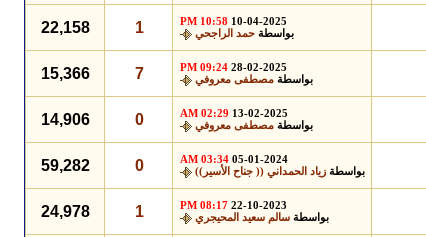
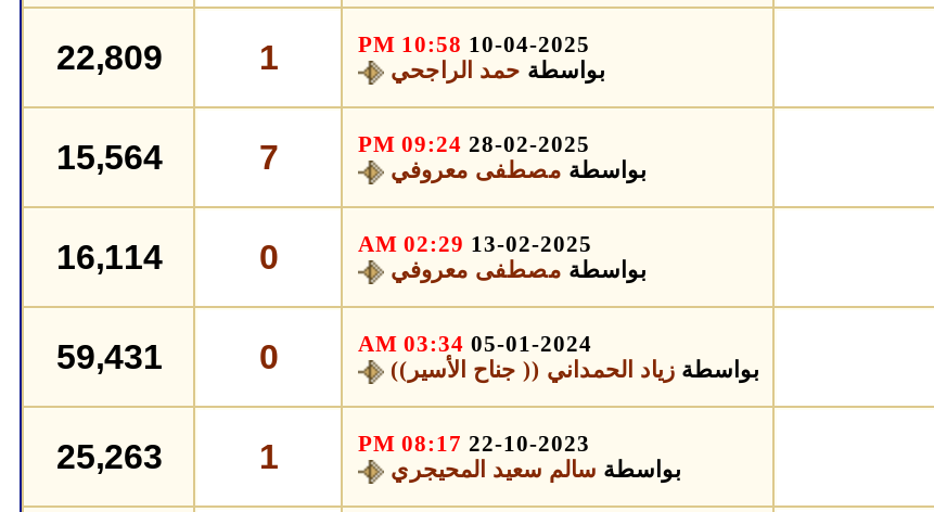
- 22,158
+ 22,809

- 15,366
+ 15,564

- 14,906
+ 16,114

- 59,282
+ 59,431

- 24,978
+ 25,263
